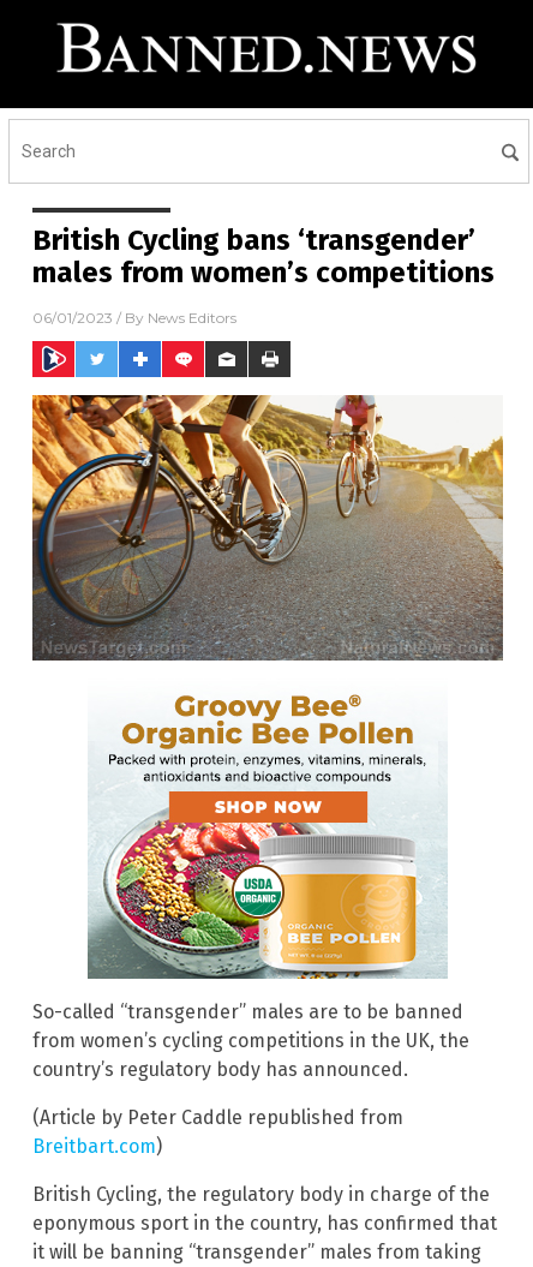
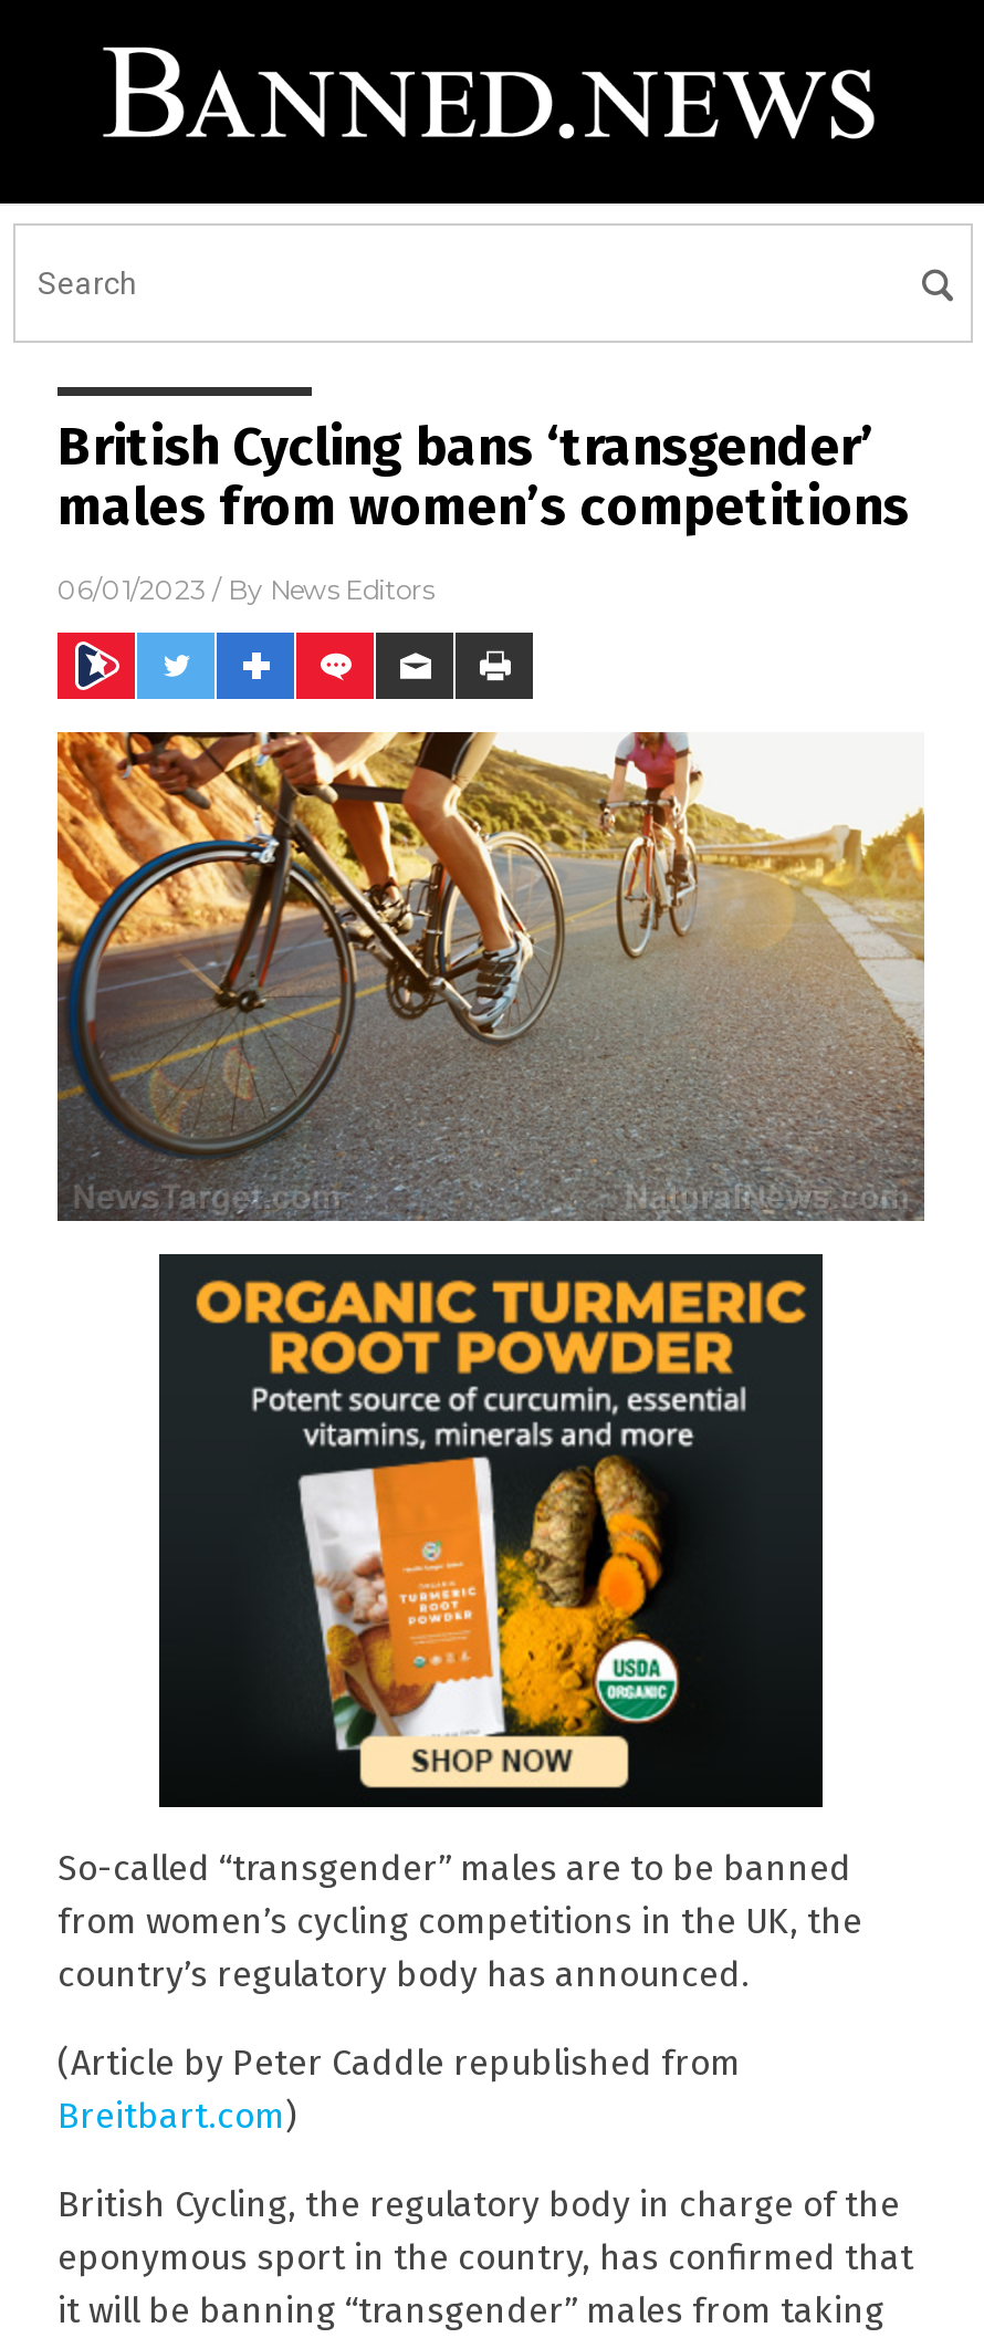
- [image]
+ [image]
